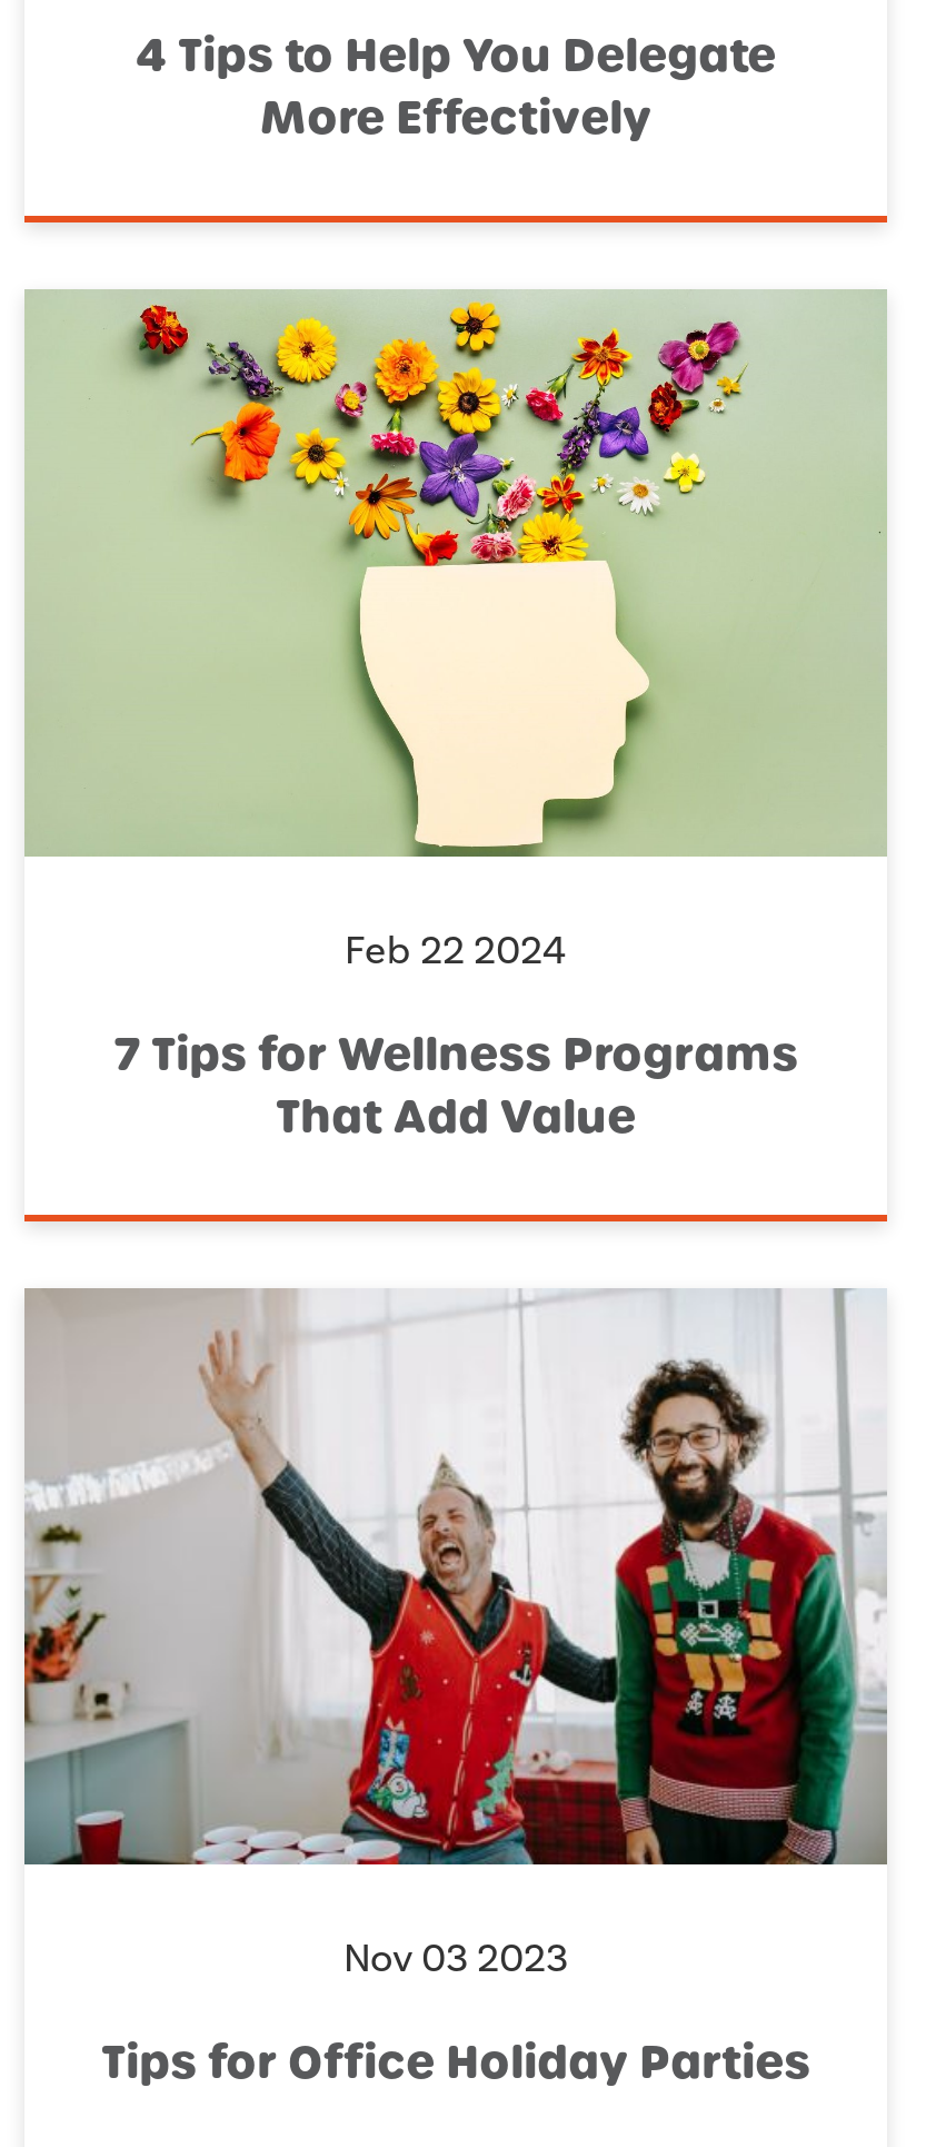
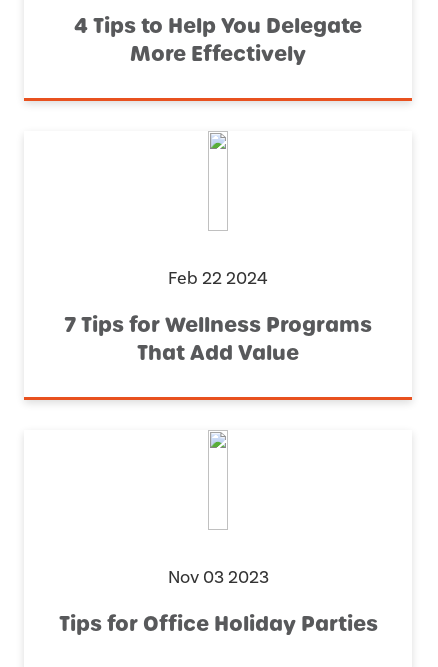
- [image]

- [image]
